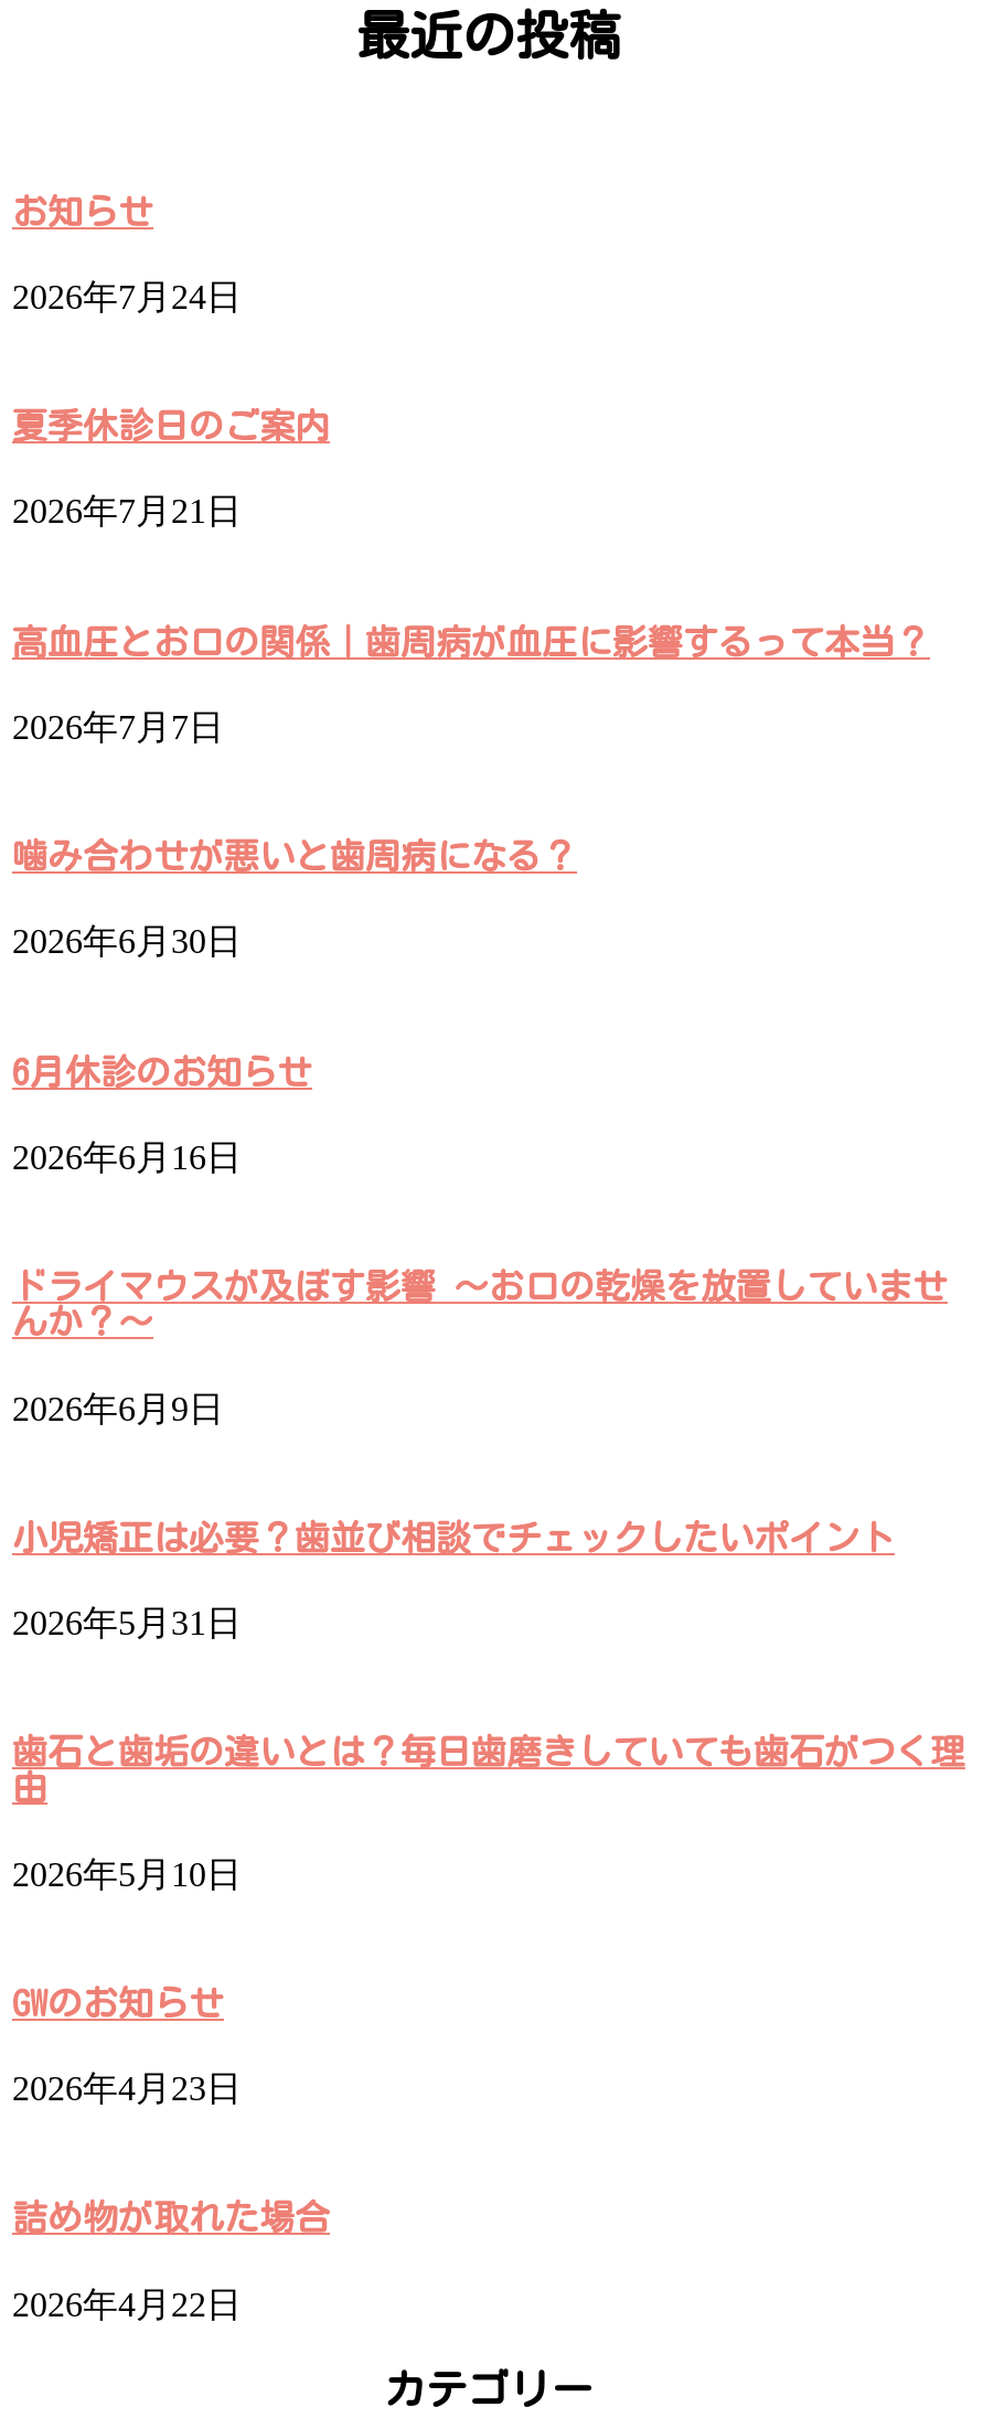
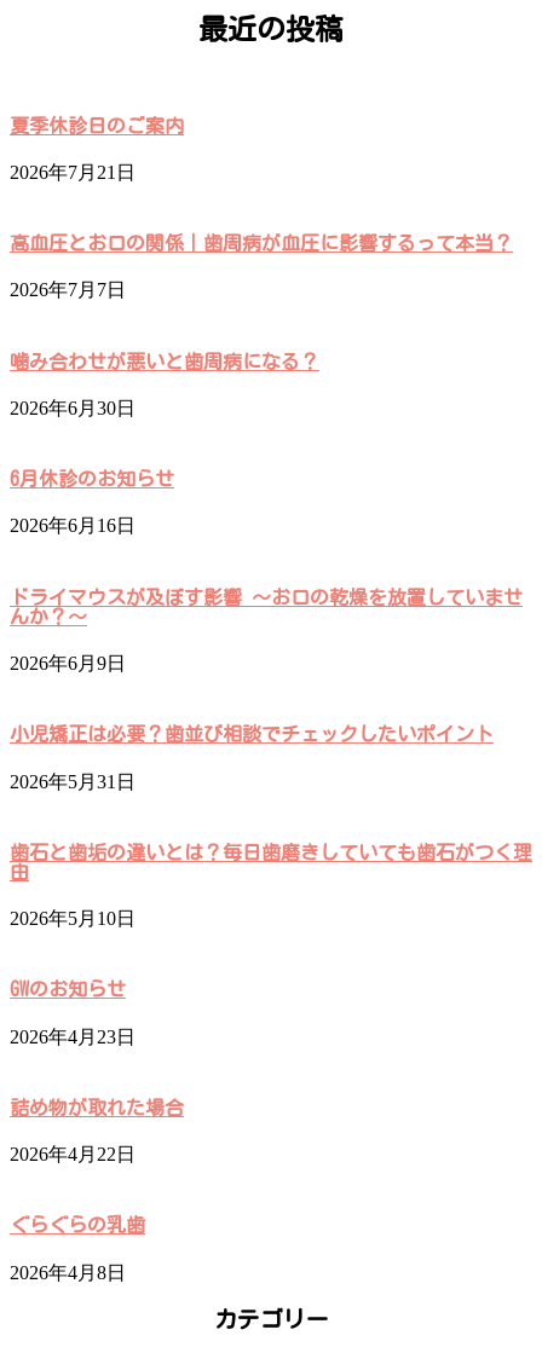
- お知らせ
- 2026年7月24日

moved up: 夏季休診日のご案内 | 2026年7月21日 | 高血圧とお口の関係｜歯周病が血圧に影響するって本当？ | ... | 2026年4月23日 | 2026年4月22日

+ ぐらぐらの乳歯
+ 2026年4月8日
